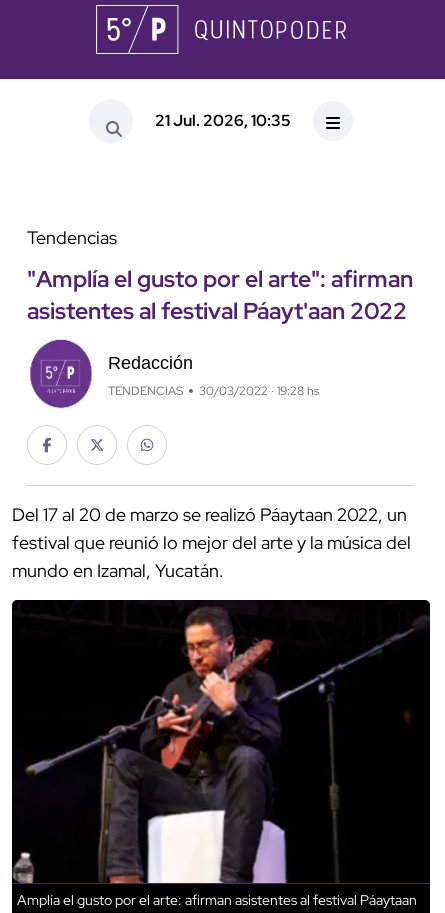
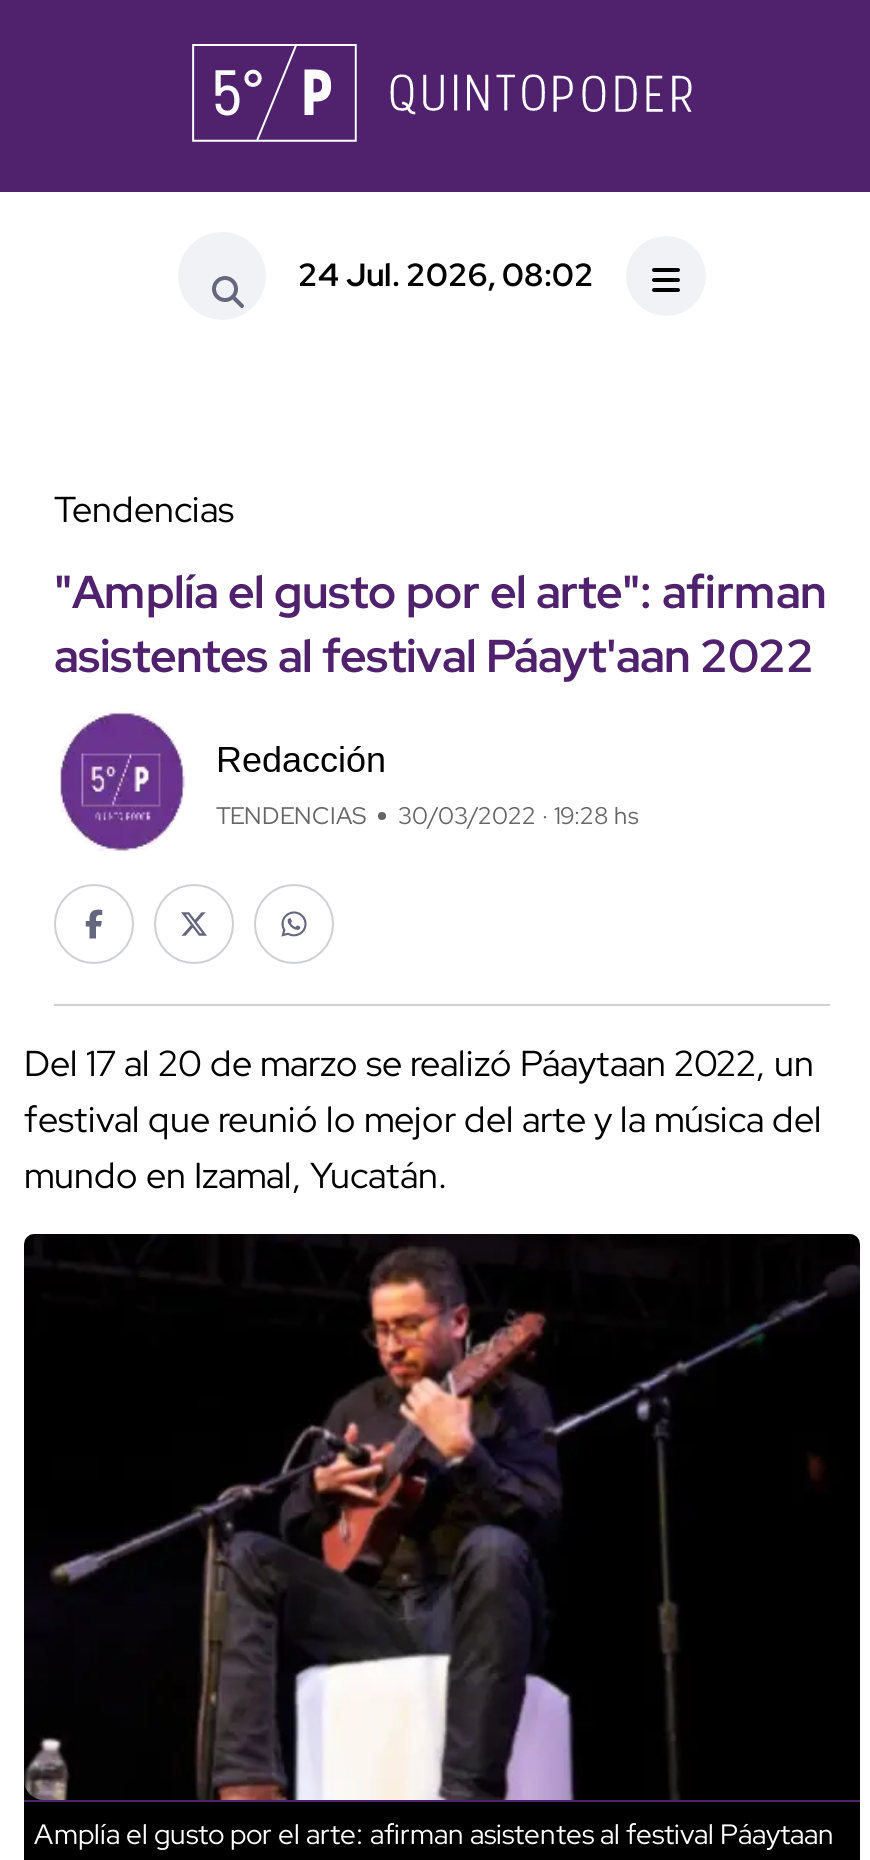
- 21 Jul. 2026, 10:35
+ 24 Jul. 2026, 08:02
